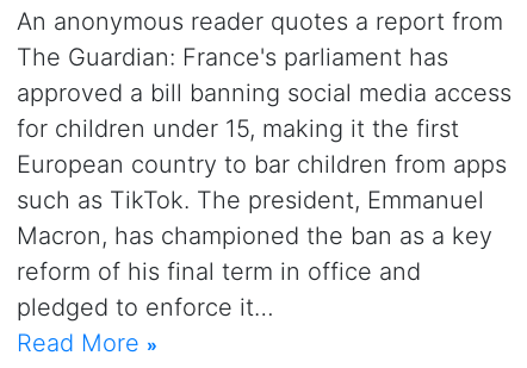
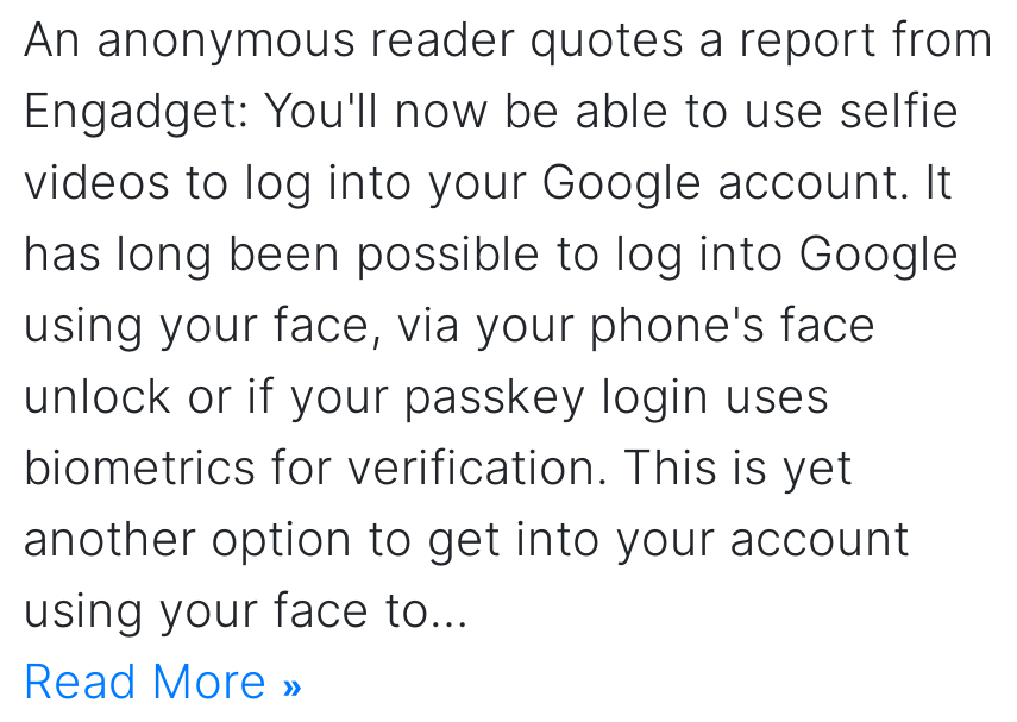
- The Guardian: France's parliament has
- approved a bill banning social media access
- for children under 15, making it the first
- European country to bar children from apps
- such as TikTok. The president, Emmanuel
- Macron, has championed the ban as a key
- reform of his final term in office and
- pledged to enforce it…
+ Engadget: You'll now be able to use selfie
+ videos to log into your Google account. It
+ has long been possible to log into Google
+ using your face, via your phone's face
+ unlock or if your passkey login uses
+ biometrics for verification. This is yet
+ another option to get into your account
+ using your face to…
